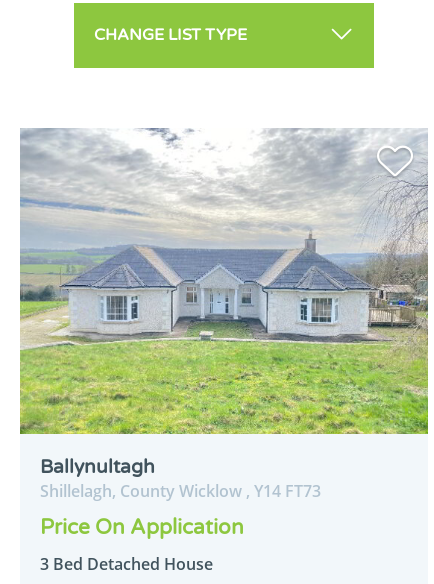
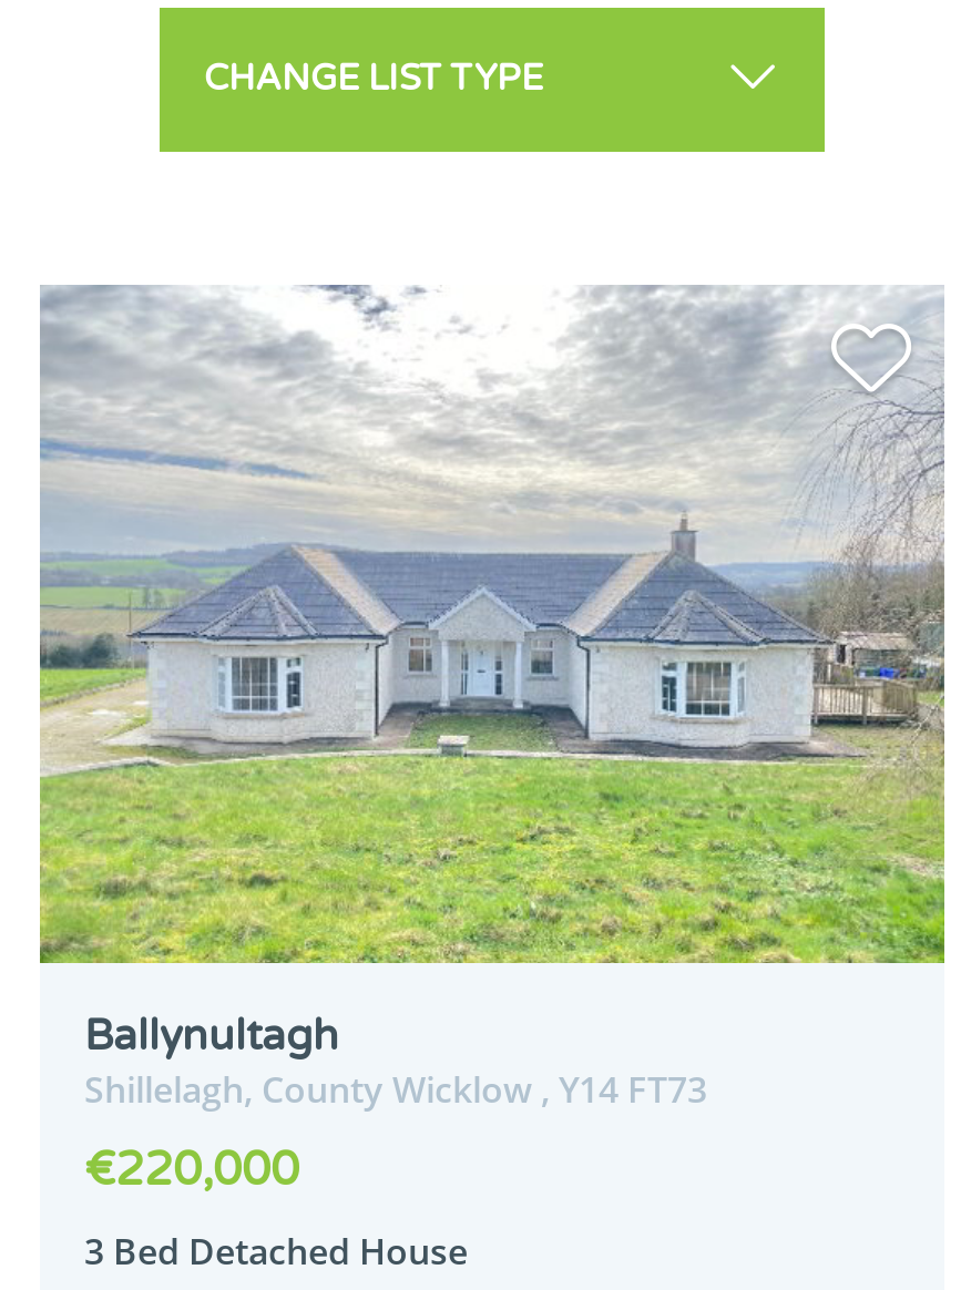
- Price On Application
+ €220,000
